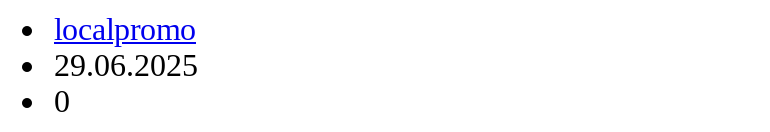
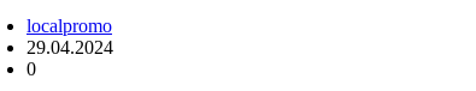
- 29.06.2025
+ 29.04.2024
